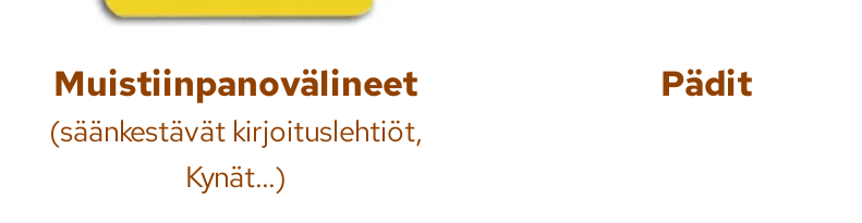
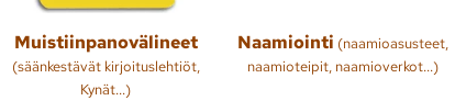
- Pädit
+ Naamiointi (naamioasusteet,
+ naamioteipit, naamioverkot...)
